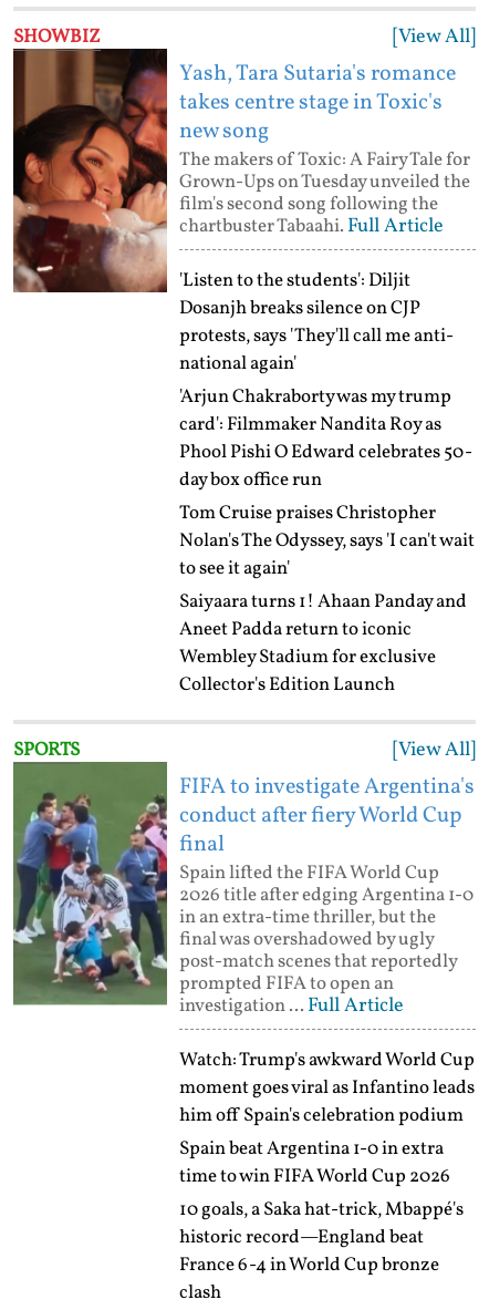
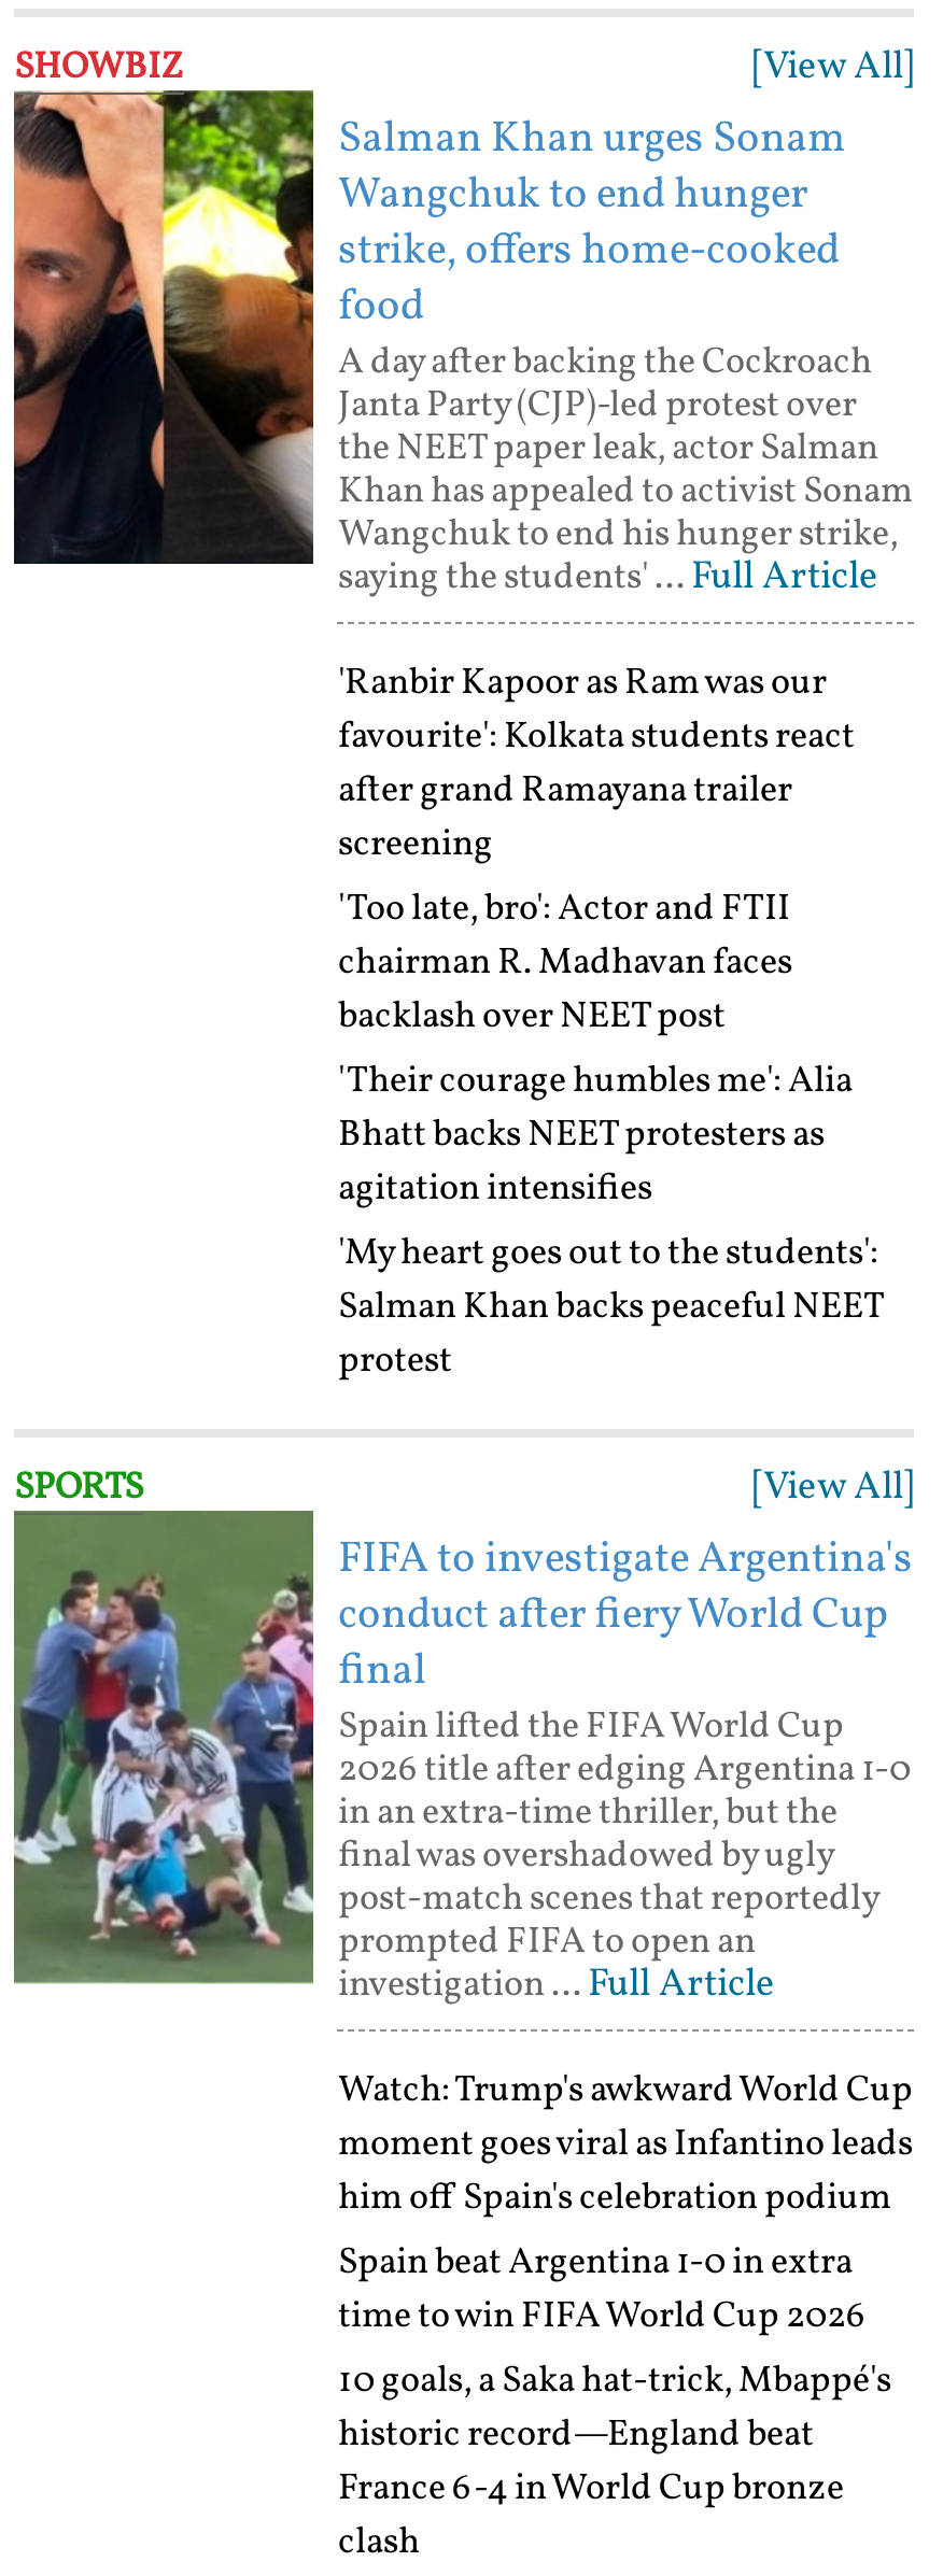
- [image]
- Yash, Tara Sutaria's romance
- takes centre stage in Toxic's
- new song
- The makers of Toxic: A Fairy Tale for
- Grown-Ups on Tuesday unveiled the
- film's second song following the
- chartbuster Tabaahi. Full Article
+ [image]
+ Salman Khan urges Sonam
+ Wangchuk to end hunger
+ strike, offers home-cooked
+ food
+ A day after backing the Cockroach
+ Janta Party (CJP)-led protest over
+ the NEET paper leak, actor Salman
+ Khan has appealed to activist Sonam
+ Wangchuk to end his hunger strike,
+ saying the students' ... Full Article

- 'Listen to the students': Diljit
- Dosanjh breaks silence on CJP
- protests, says 'They'll call me anti-
- national again'
- 'Arjun Chakraborty was my trump
- card': Filmmaker Nandita Roy as
- Phool Pishi O Edward celebrates 50-
- day box office run
- Tom Cruise praises Christopher
- Nolan's The Odyssey, says 'I can't wait
- to see it again'
- Saiyaara turns 1! Ahaan Panday and
- Aneet Padda return to iconic
- Wembley Stadium for exclusive
- Collector's Edition Launch
+ 'Ranbir Kapoor as Ram was our
+ favourite': Kolkata students react
+ after grand Ramayana trailer
+ screening
+ 'Too late, bro': Actor and FTII
+ chairman R. Madhavan faces
+ backlash over NEET post
+ 'Their courage humbles me': Alia
+ Bhatt backs NEET protesters as
+ agitation intensifies
+ 'My heart goes out to the students':
+ Salman Khan backs peaceful NEET
+ protest
